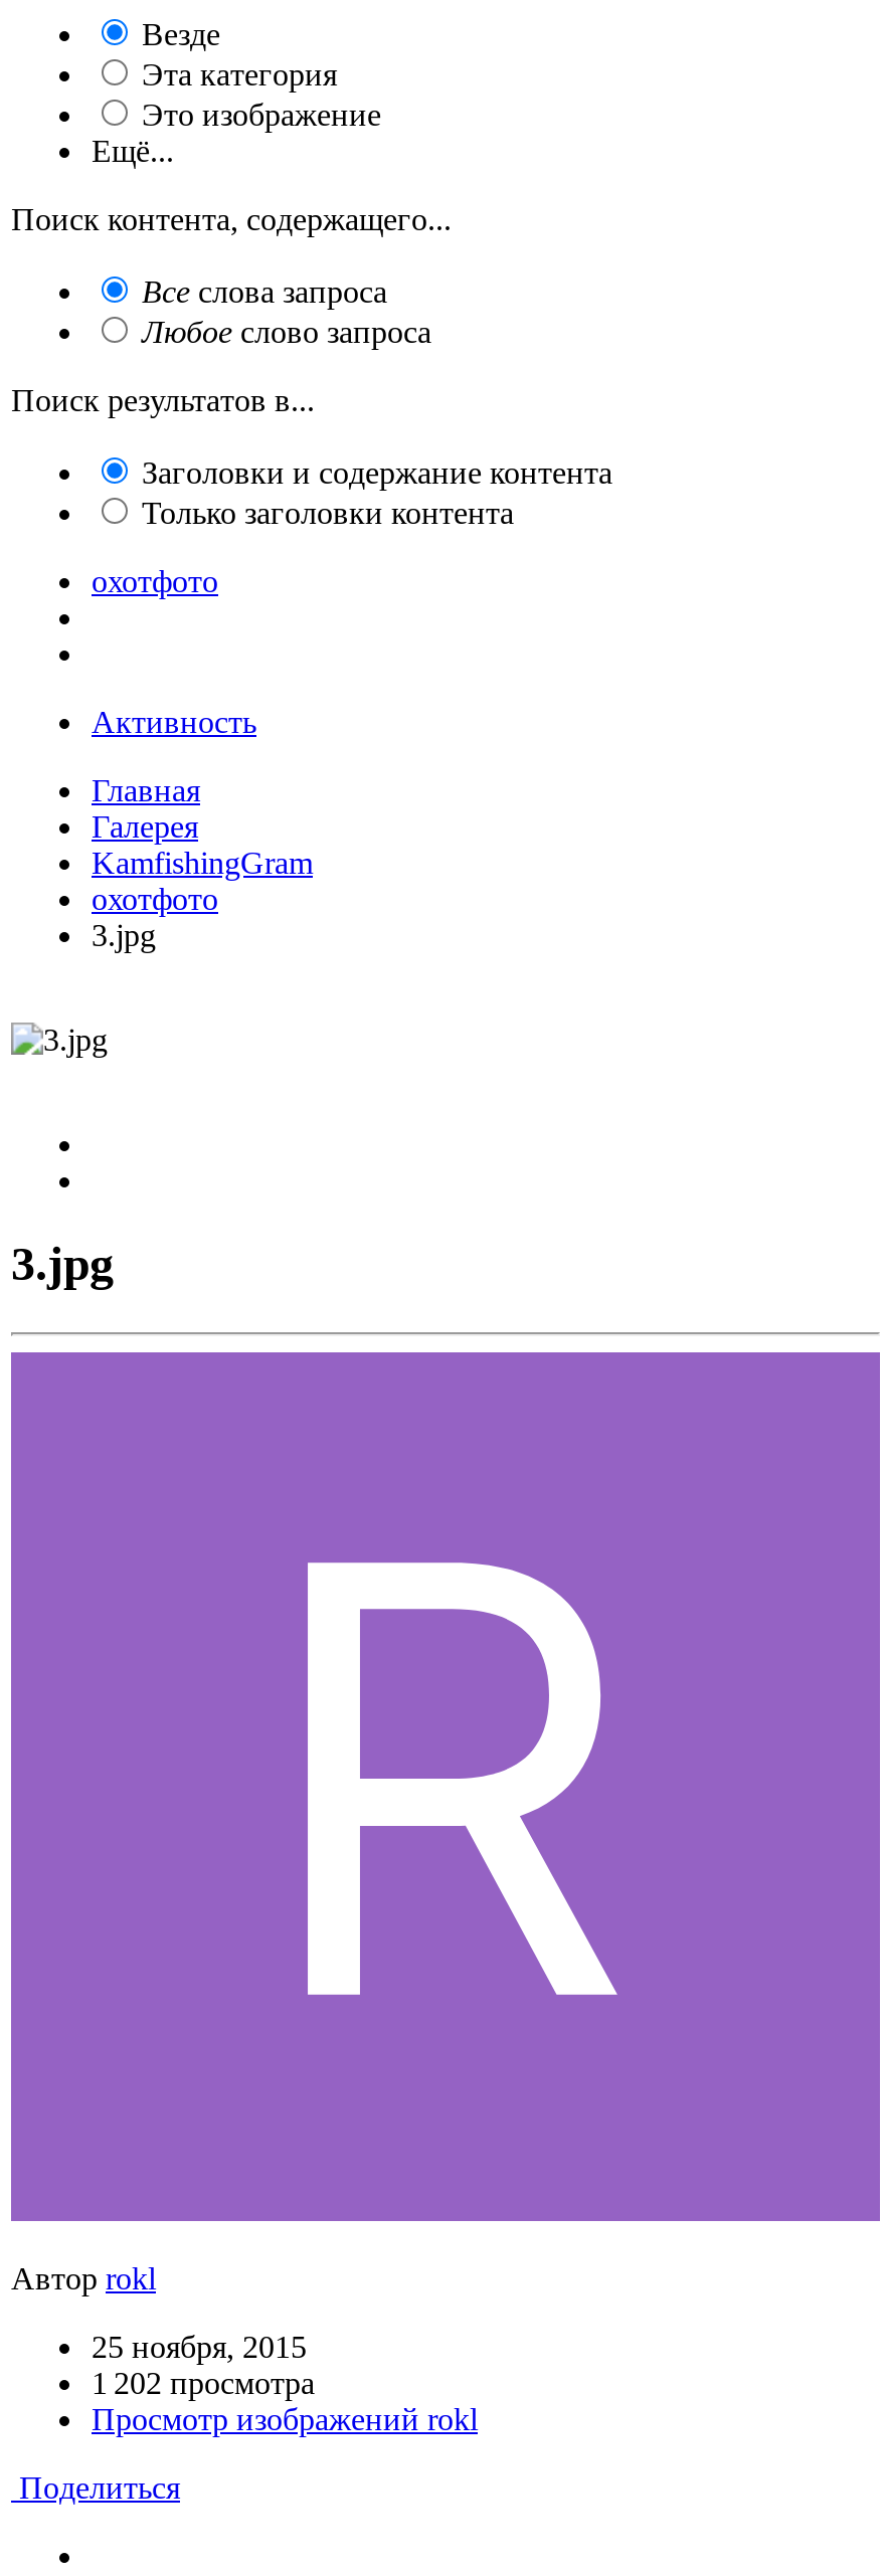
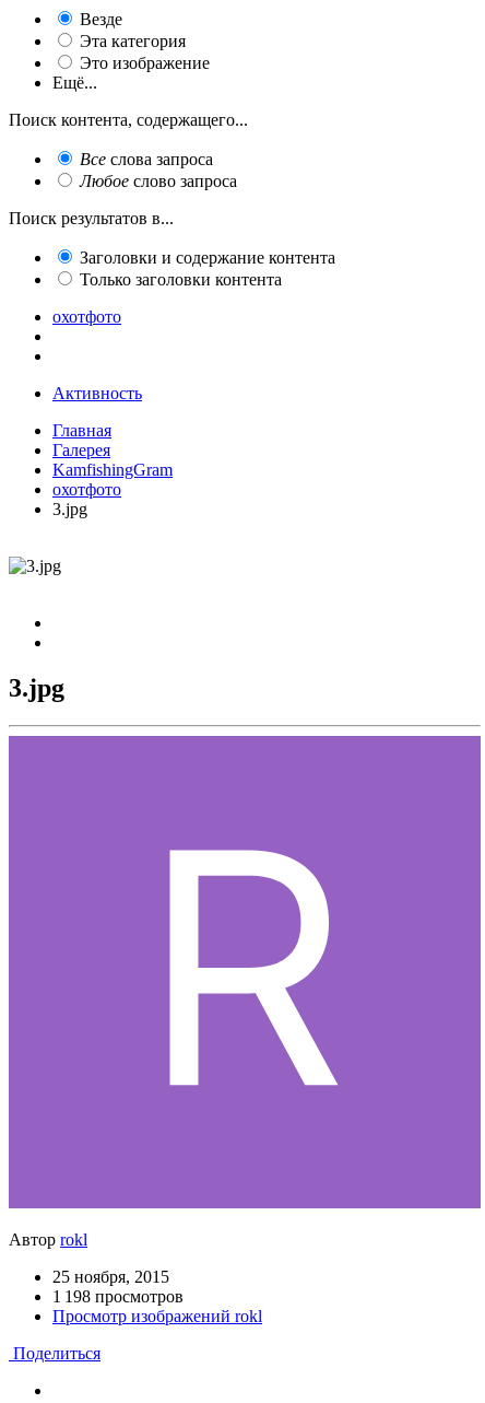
- 1 202 просмотра
+ 1 198 просмотров
